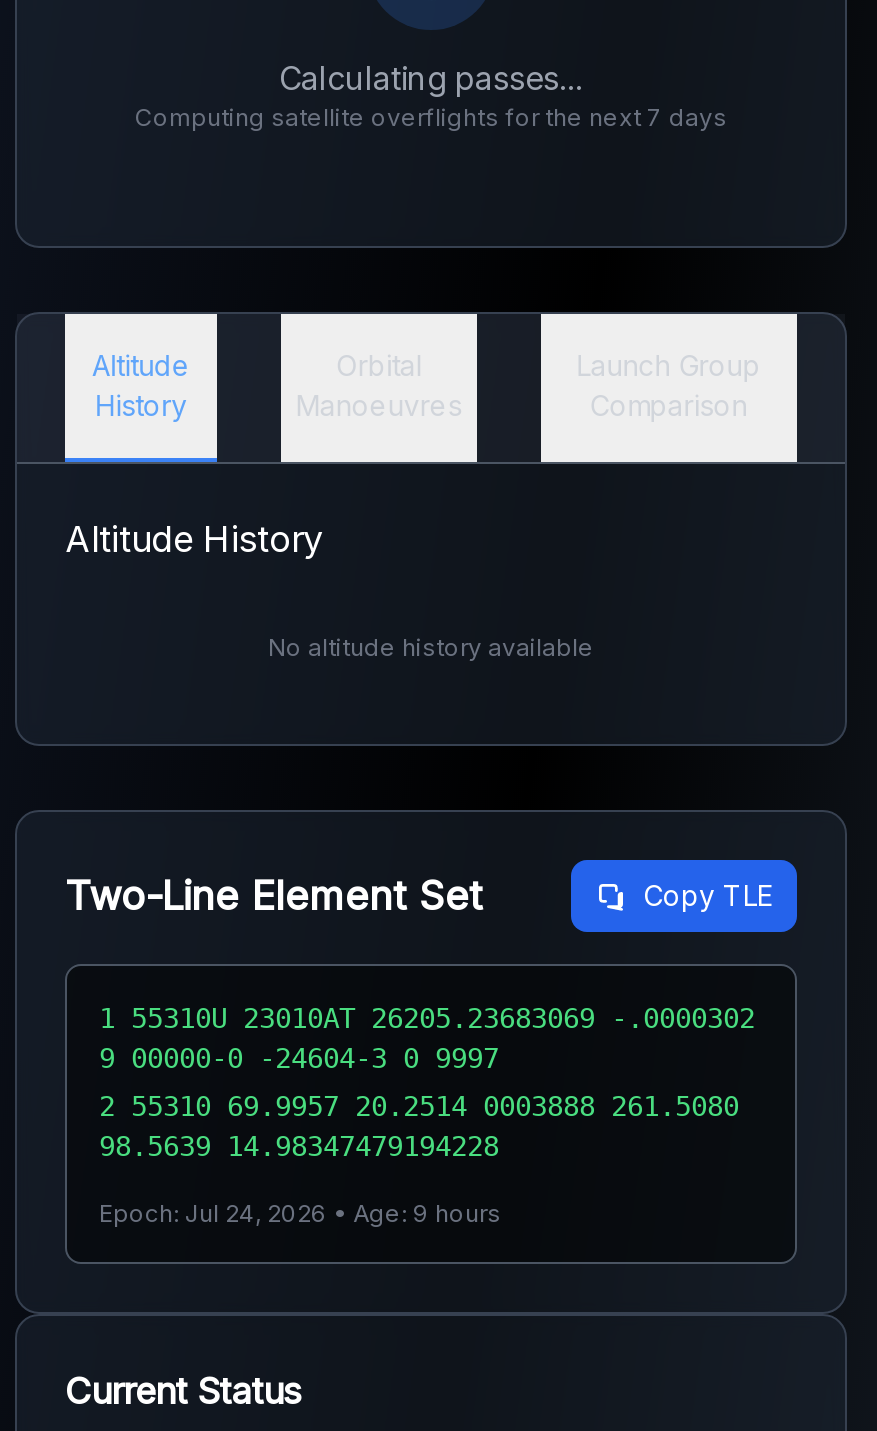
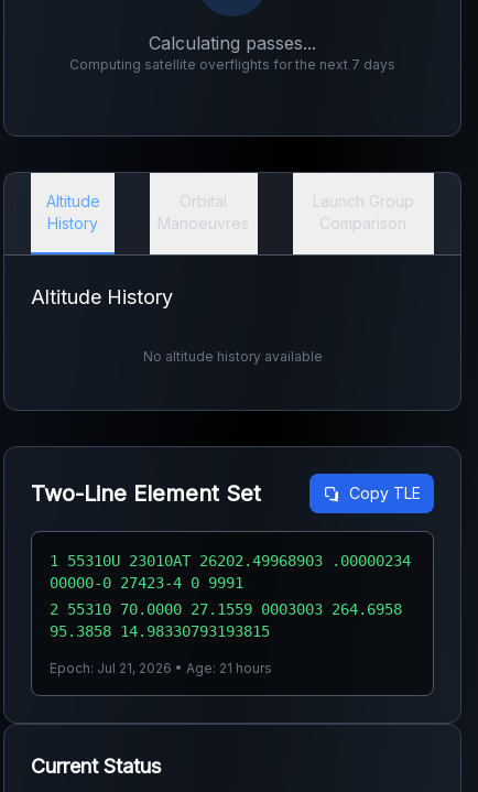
- 1 55310U 23010AT 26205.23683069 -.0000302
- 9 00000-0 -24604-3 0 9997
+ 1 55310U 23010AT 26202.49968903 .00000234
+ 00000-0 27423-4 0 9991

- 2 55310 69.9957 20.2514 0003888 261.5080
- 98.5639 14.98347479194228
+ 2 55310 70.0000 27.1559 0003003 264.6958
+ 95.3858 14.98330793193815

- Epoch: Jul 24, 2026 • Age: 9 hours
+ Epoch: Jul 21, 2026 • Age: 21 hours
